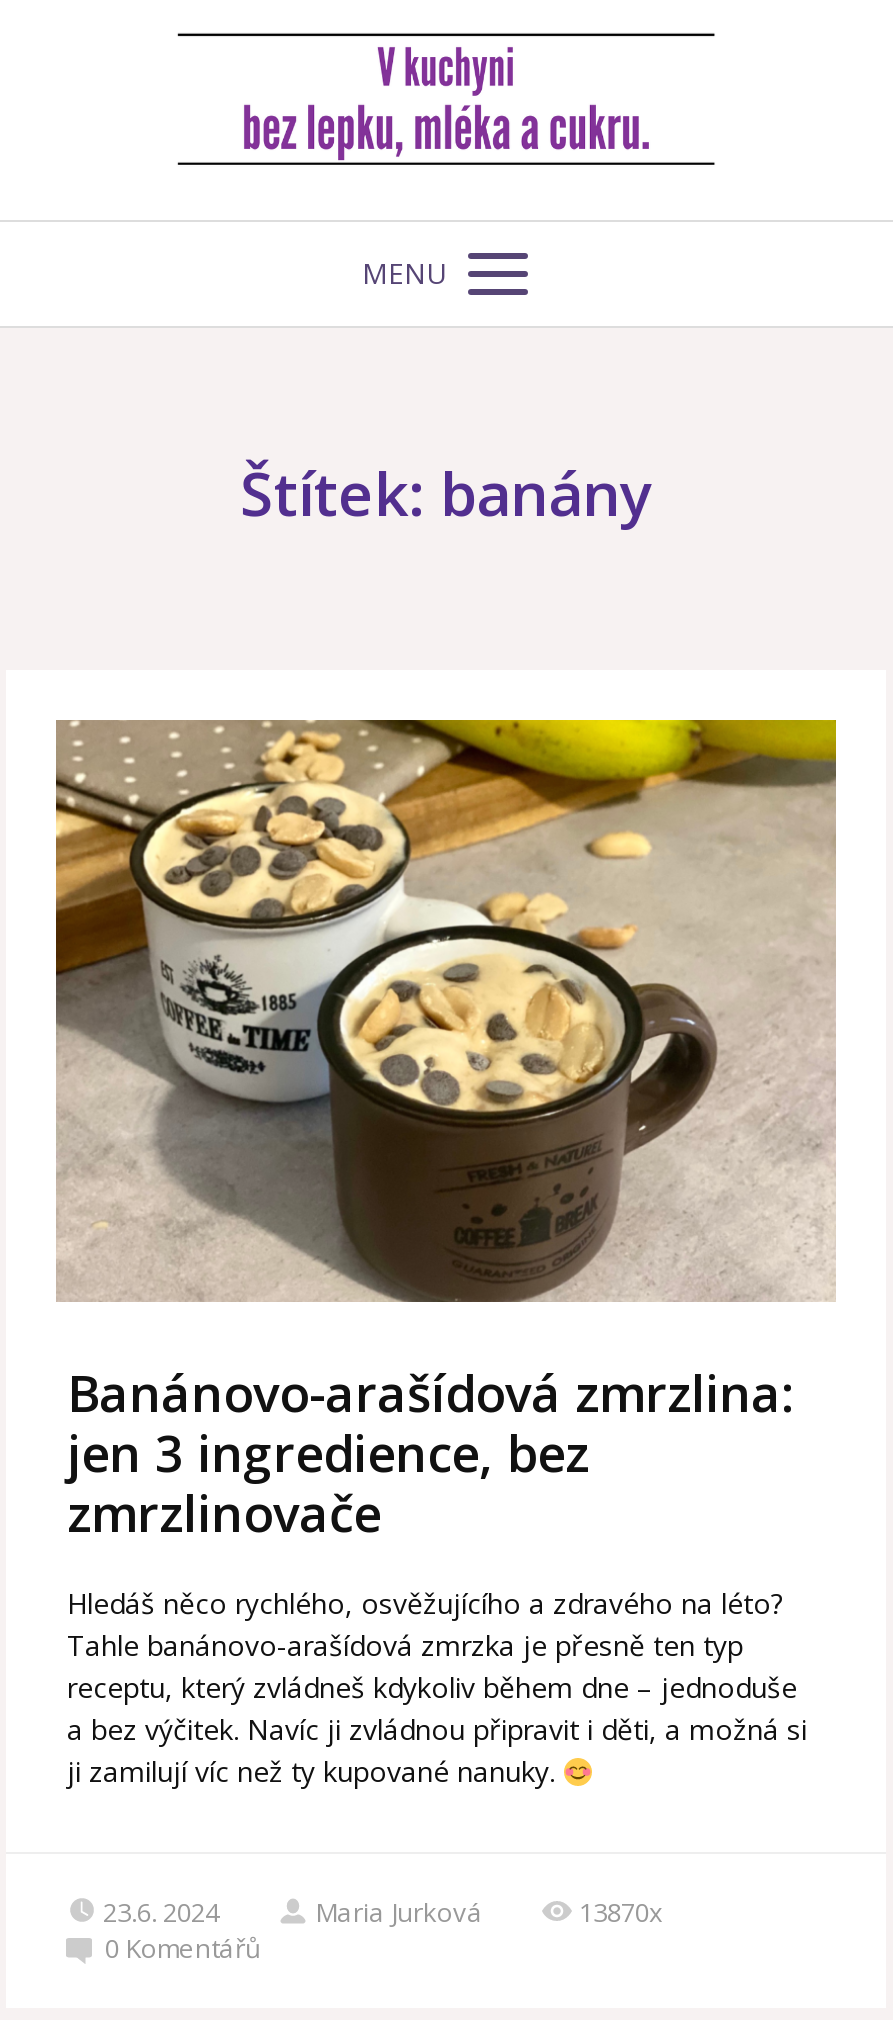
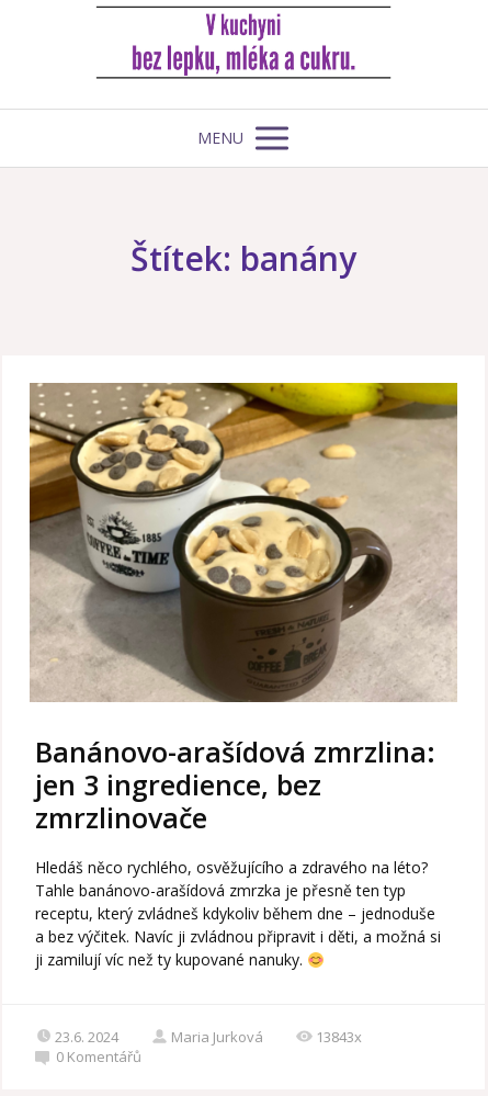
- 13870x
+ 13843x
